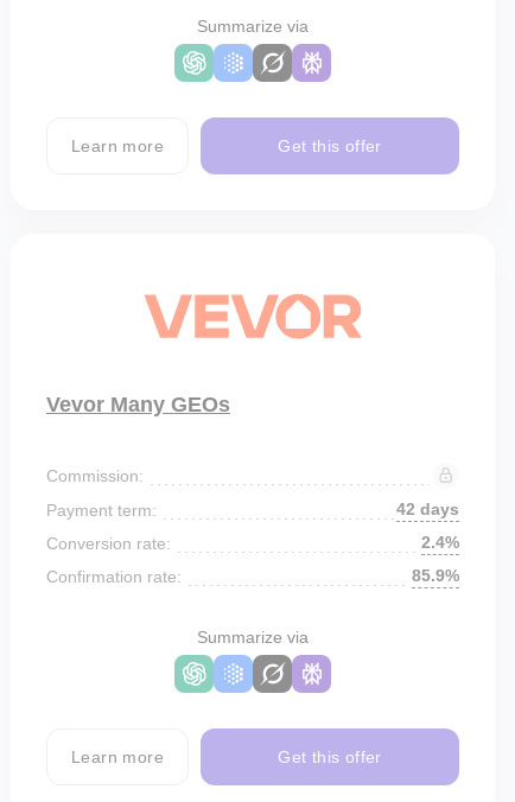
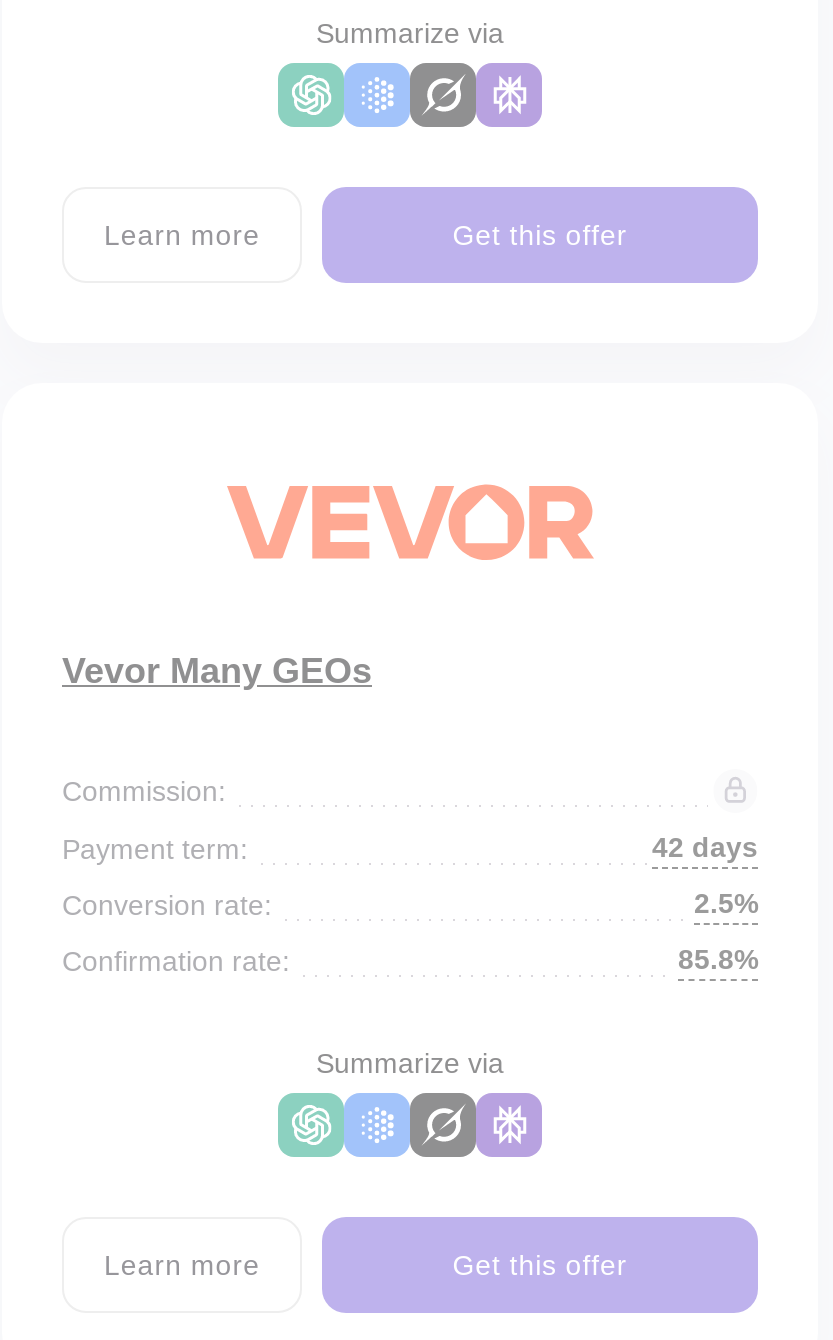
- 2.4%
+ 2.5%

- 85.9%
+ 85.8%
